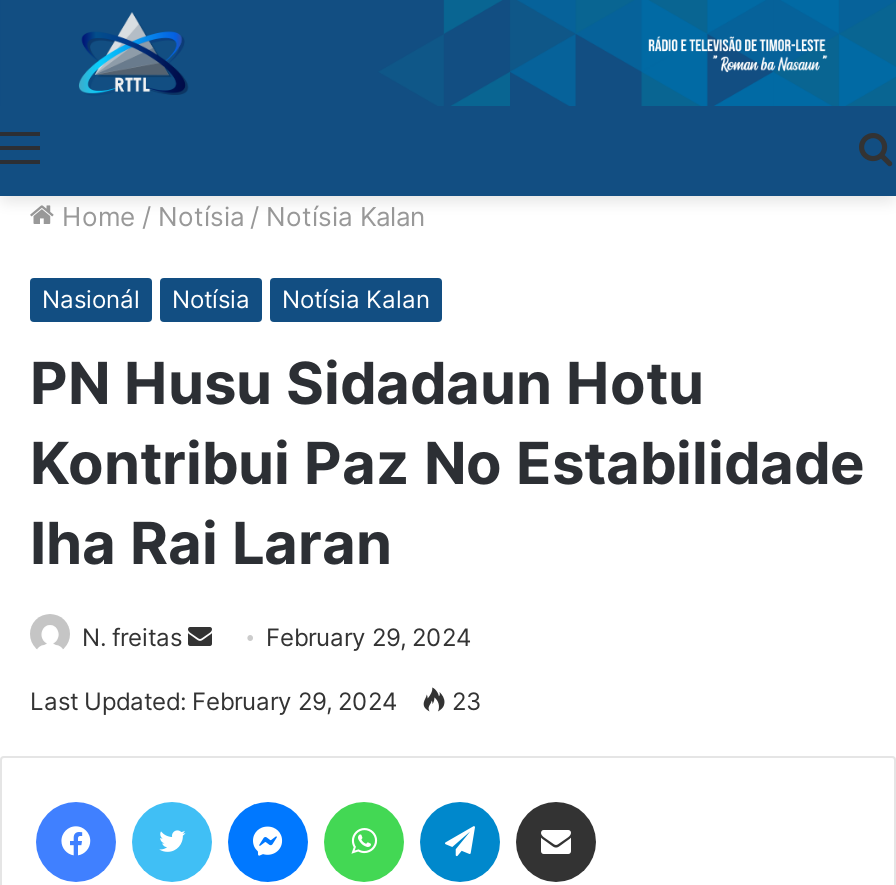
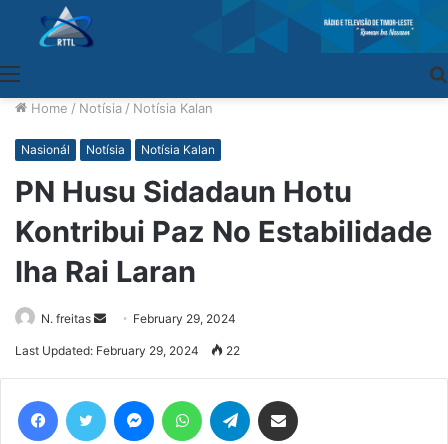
- Last Updated: February 29, 2024 23
+ Last Updated: February 29, 2024 22
